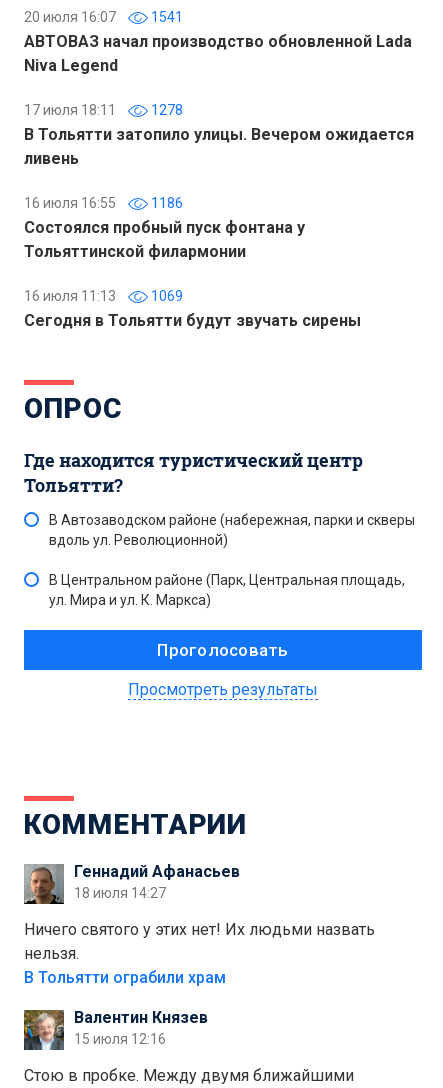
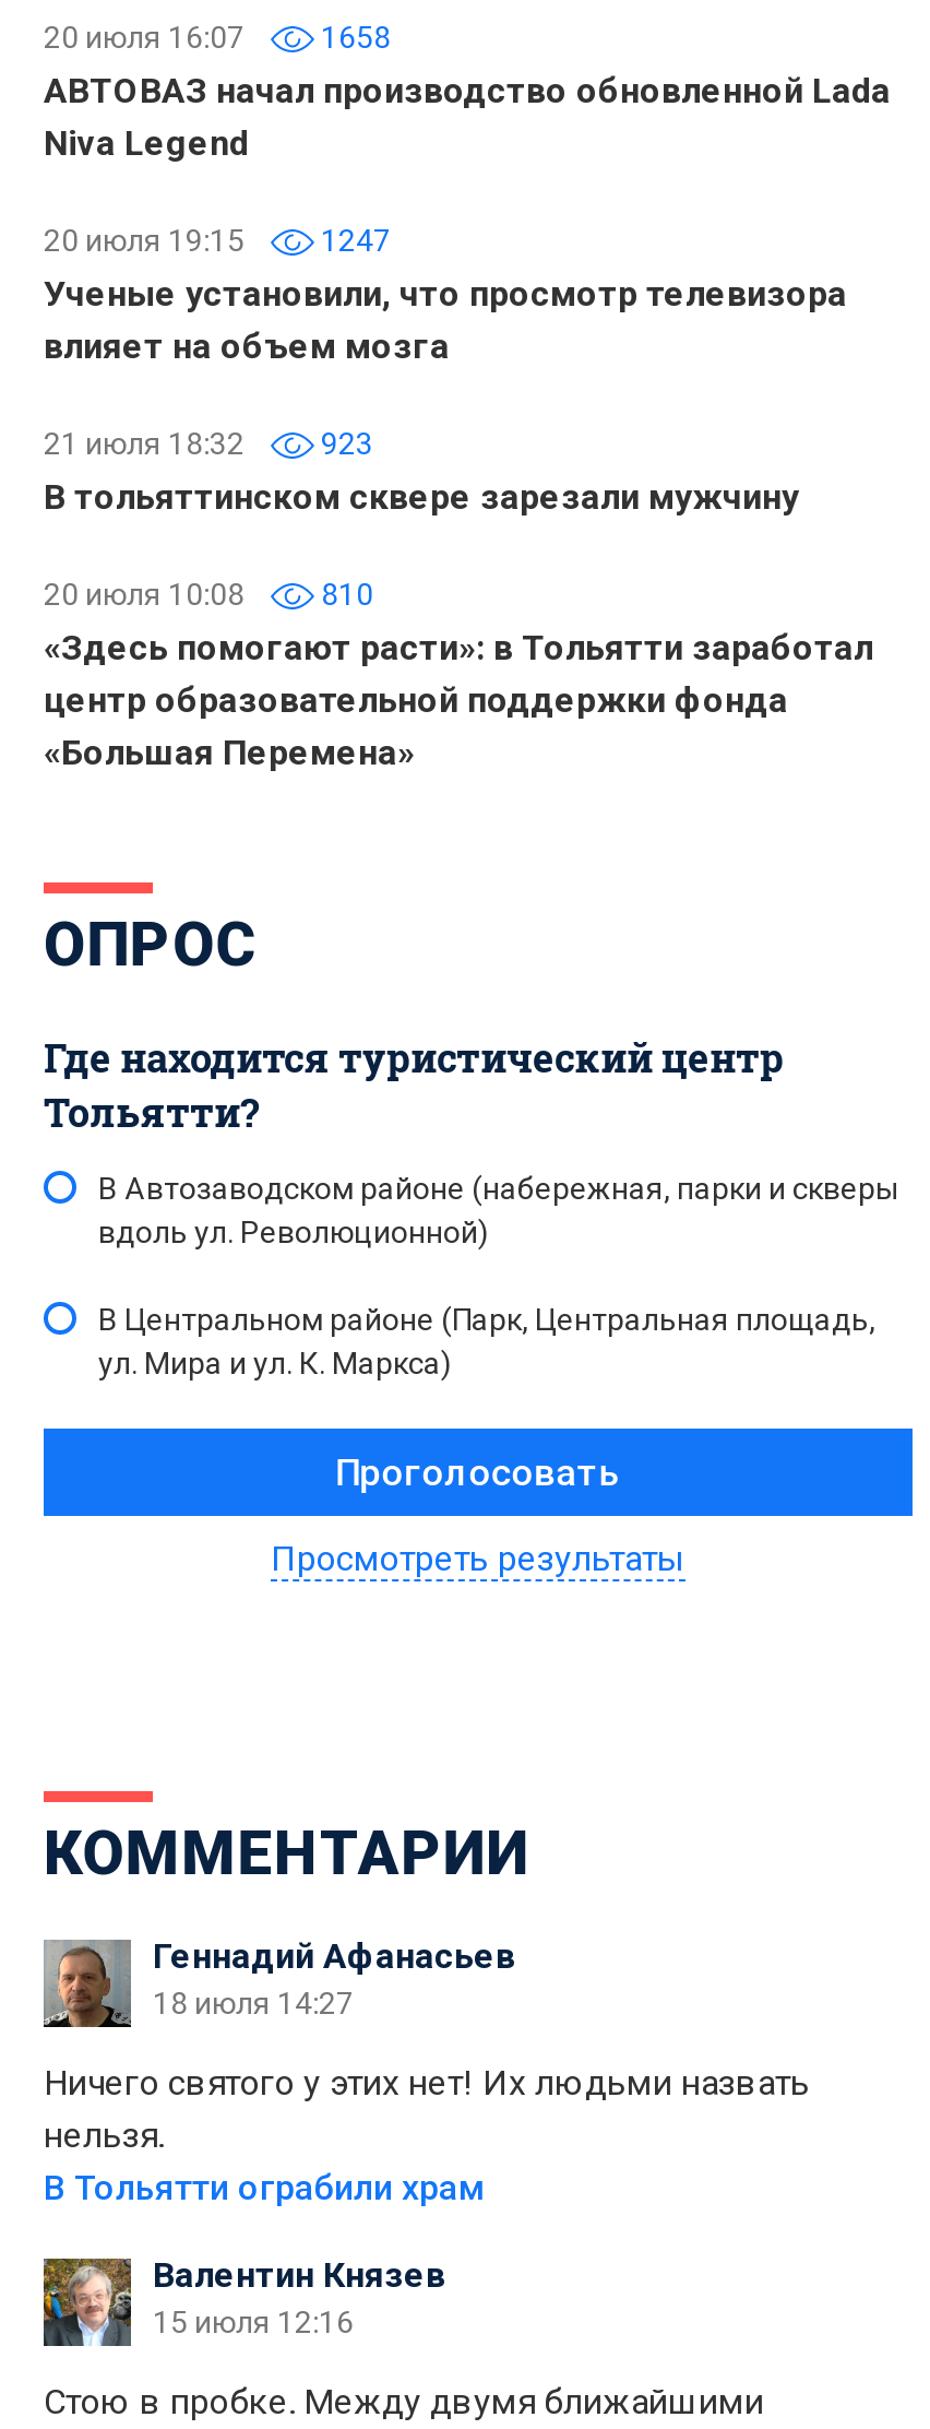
- 20 июля 16:07 1541
+ 20 июля 16:07 1658

- 17 июля 18:11
- 1278
- В Тольятти затопило улицы. Вечером ожидается
- ливень
+ 20 июля 19:15
+ 1247
+ Ученые установили, что просмотр телевизора
+ влияет на объем мозга

- 16 июля 16:55
- 1186
- Состоялся пробный пуск фонтана у
- Тольяттинской филармонии
+ 21 июля 18:32
+ 923
+ В тольяттинском сквере зарезали мужчину

- 16 июля 11:13
- 1069
- Сегодня в Тольятти будут звучать сирены
+ 20 июля 10:08
+ 810
+ «Здесь помогают расти»: в Тольятти заработал
+ центр образовательной поддержки фонда
+ «Большая Перемена»
